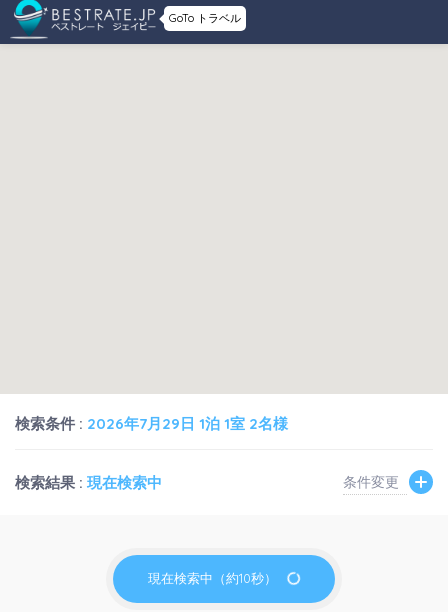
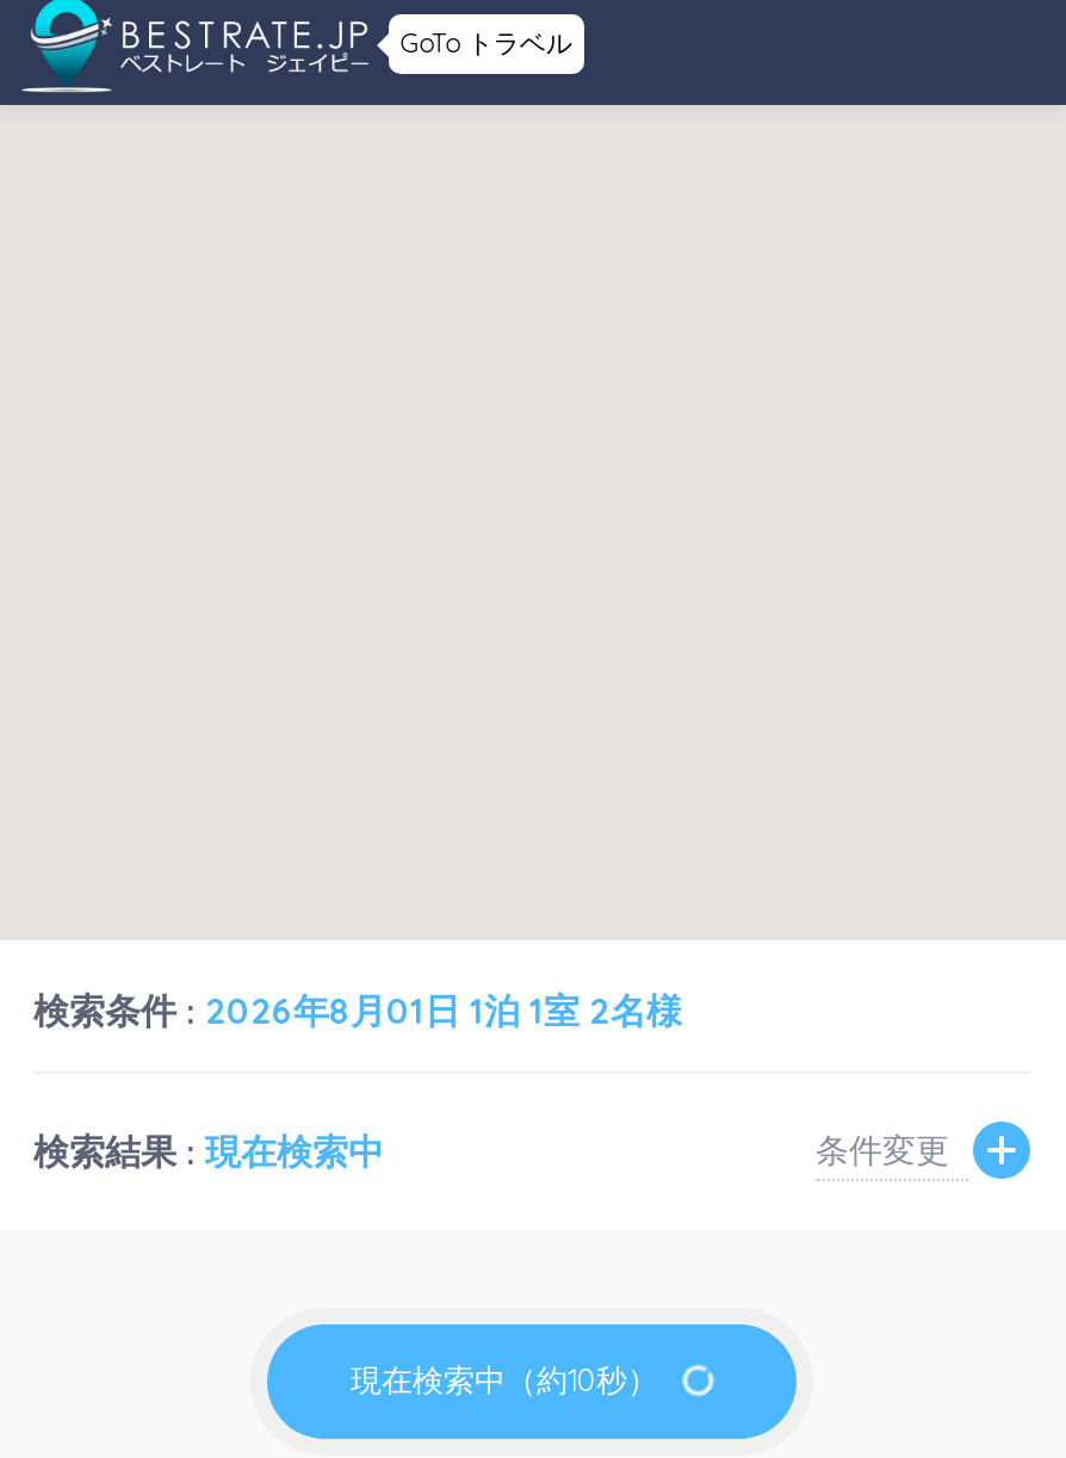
- 検索条件 : 2026年7月29日 1泊 1室 2名様
+ 検索条件 : 2026年8月01日 1泊 1室 2名様
